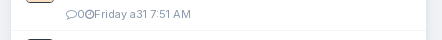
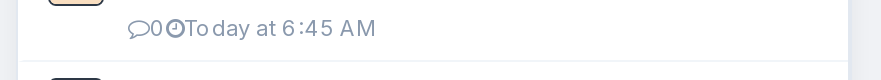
- 0 Friday a31 7:51 AM
+ 0 Today at 6:45 AM
